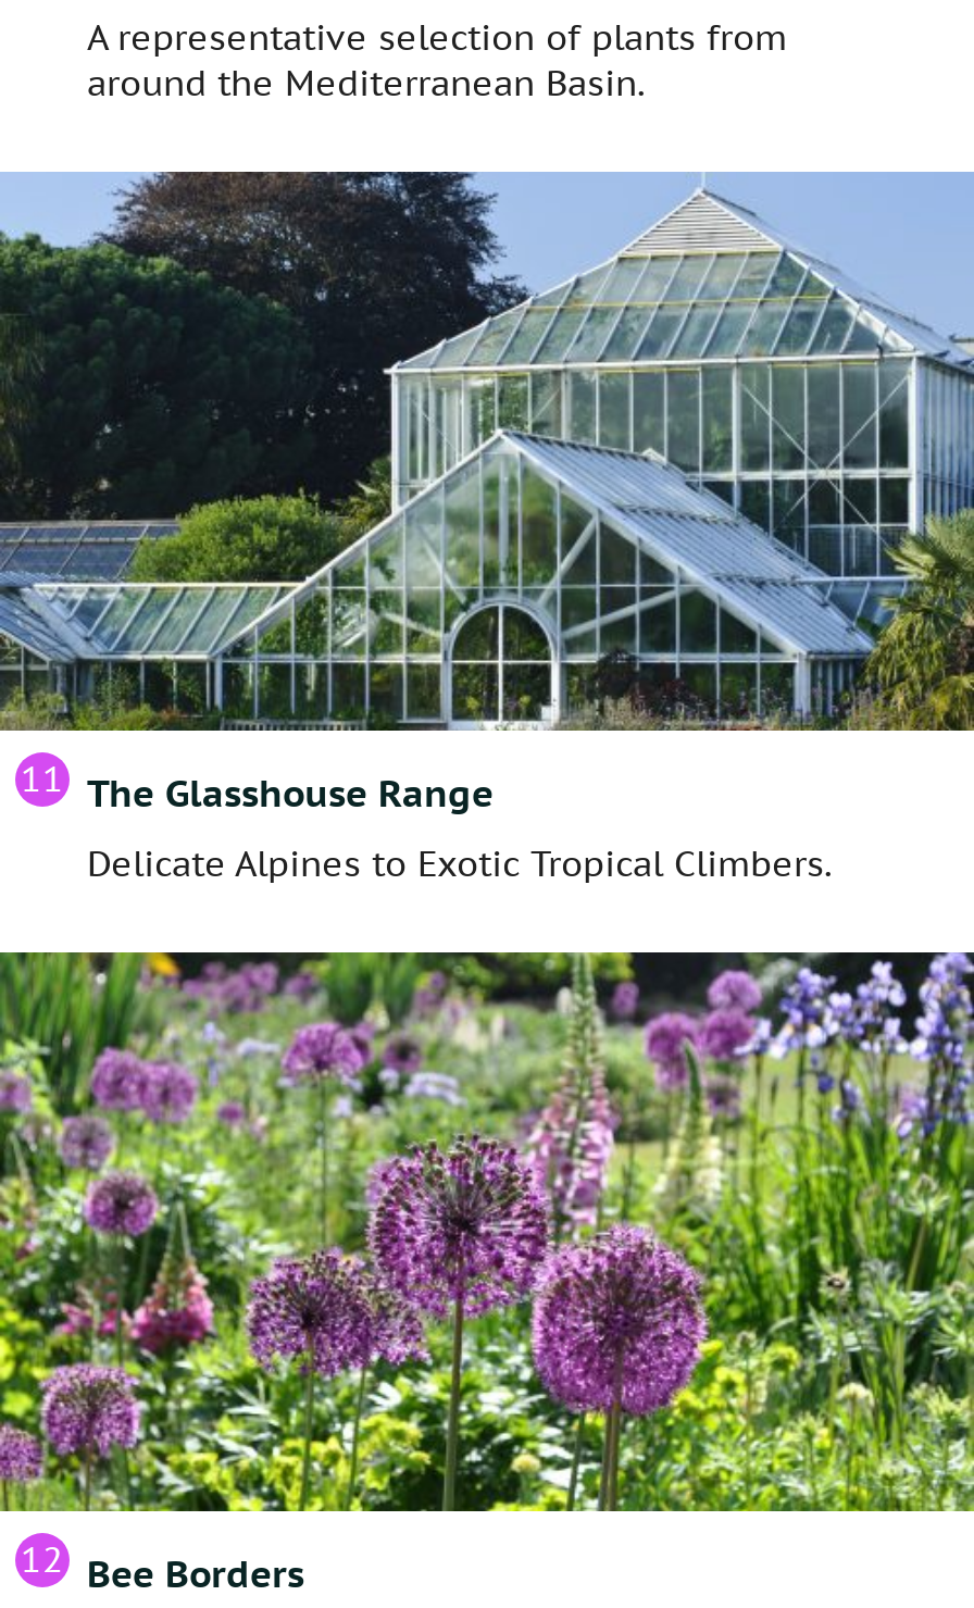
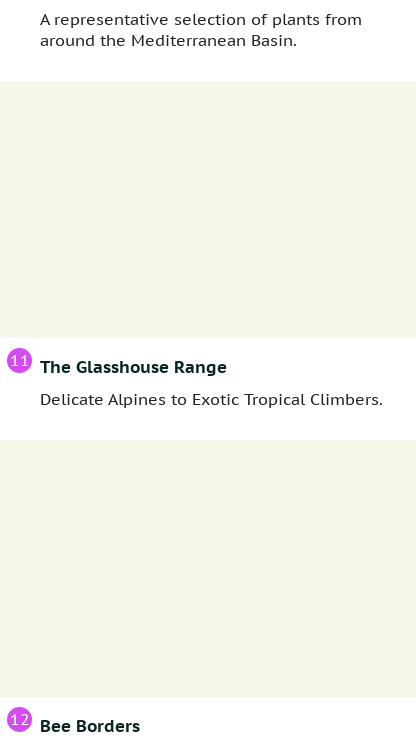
- [image]

- [image]
